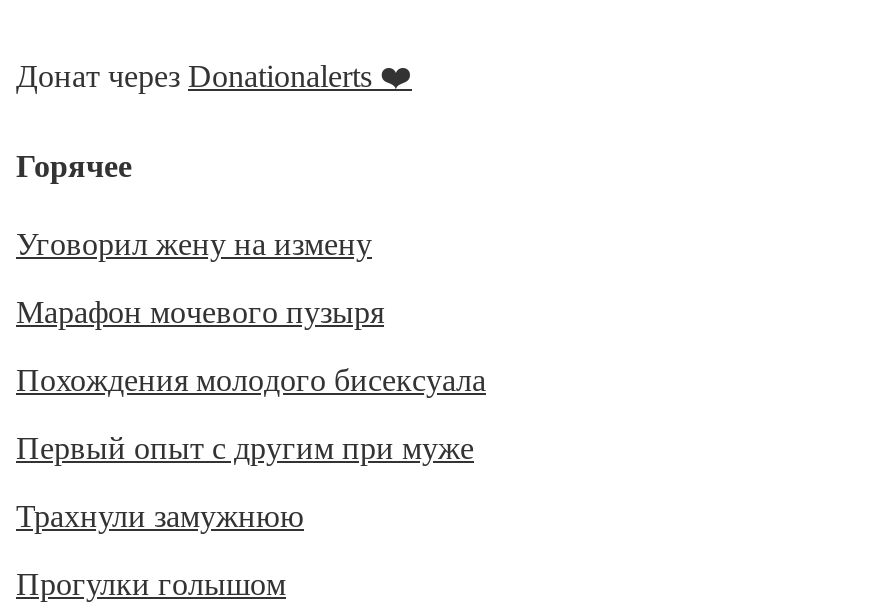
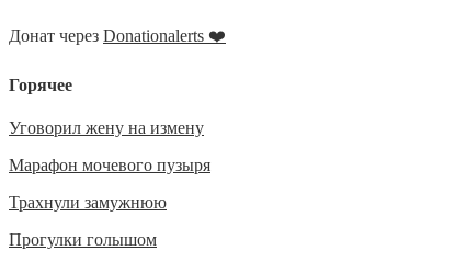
- Похождения молодого бисексуала
- Первый опыт с другим при муже
